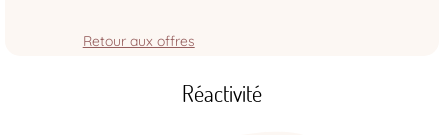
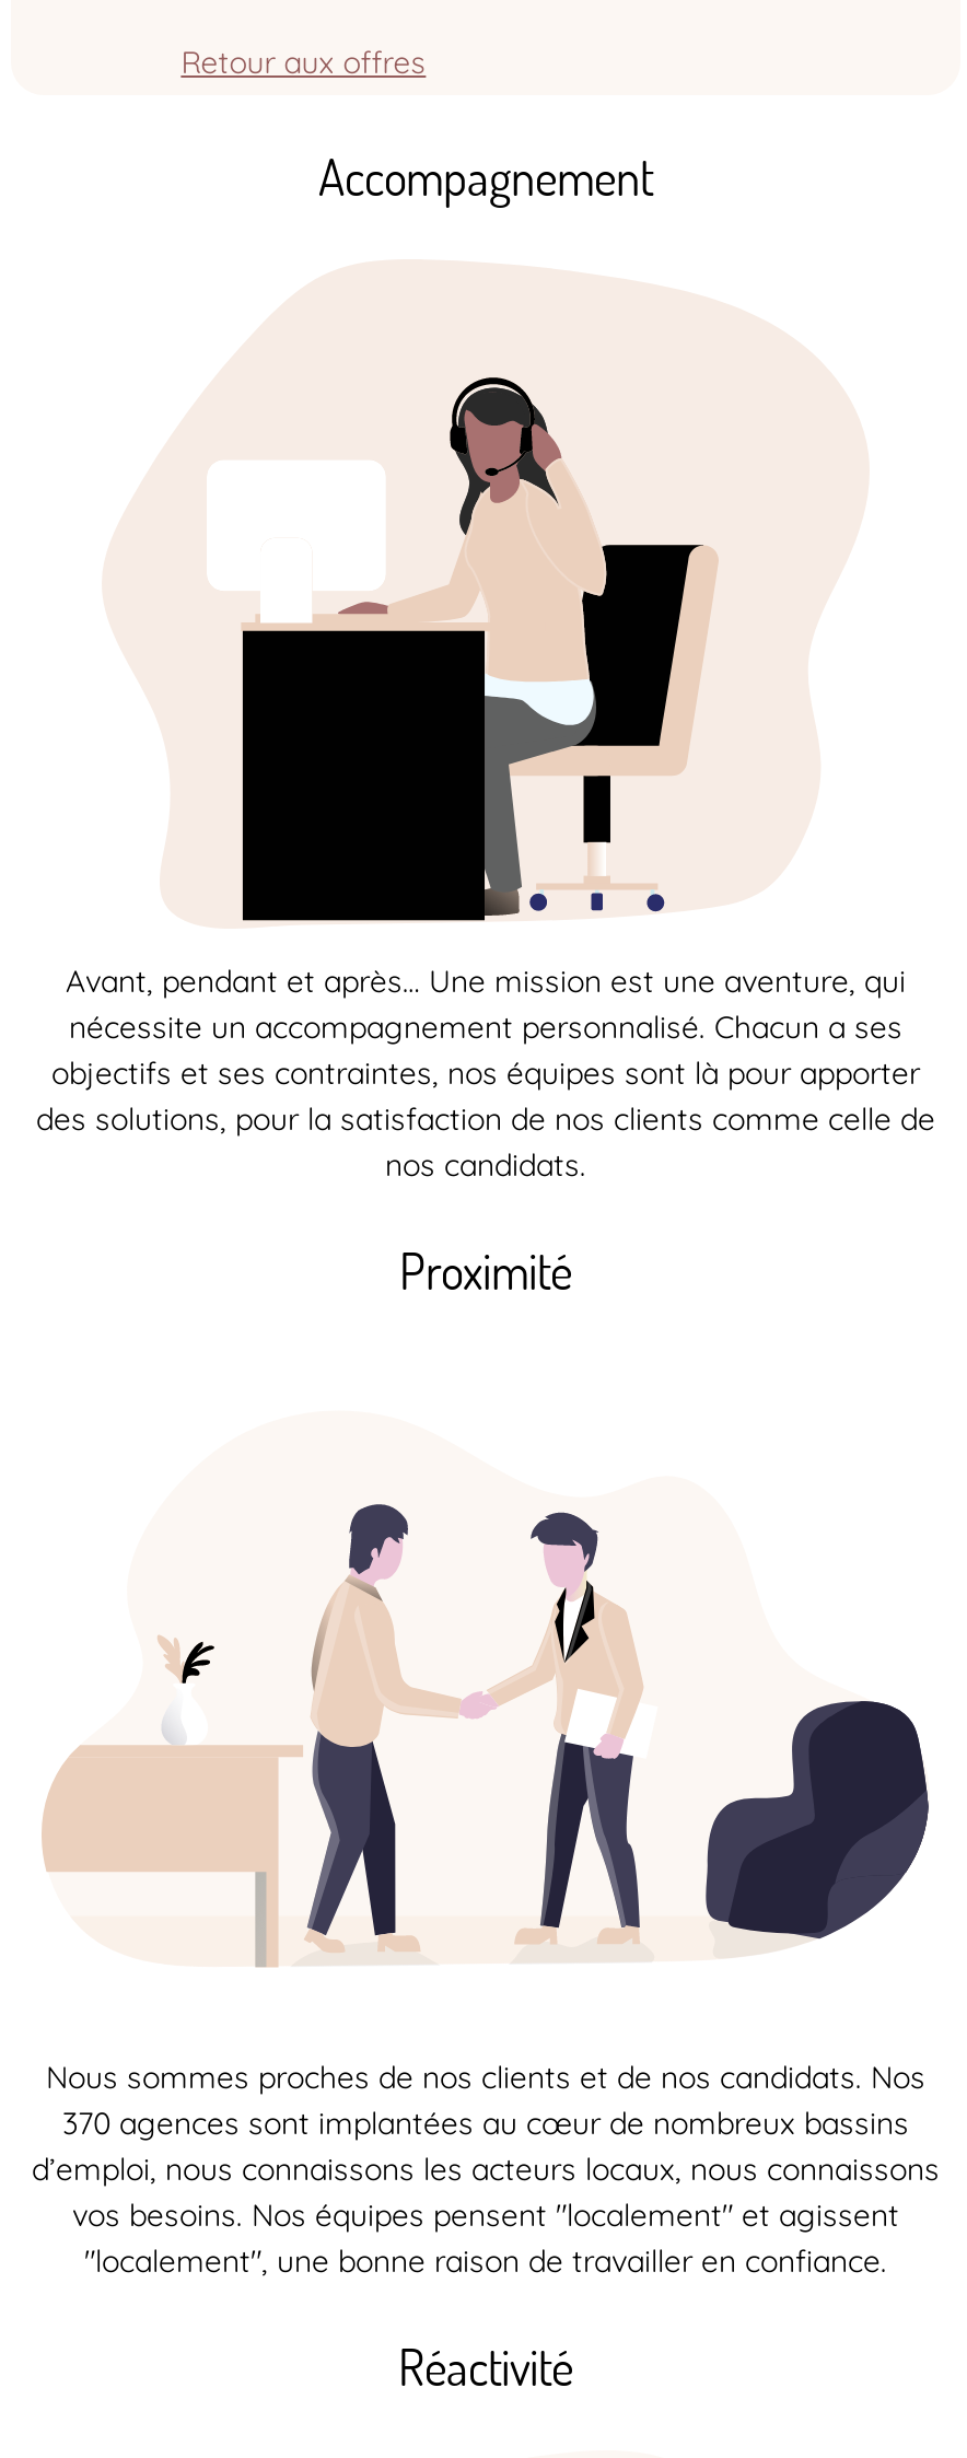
+ Nous sommes proches de nos clients et de nos candidats. Nos
+ 370 agences sont implantées au cœur de nombreux bassins
+ d’emploi, nous connaissons les acteurs locaux, nous connaissons
+ vos besoins. Nos équipes pensent "localement" et agissent
+ "localement", une bonne raison de travailler en confiance.

+ [image]
+ Avant, pendant et après… Une mission est une aventure, qui
+ nécessite un accompagnement personnalisé. Chacun a ses
+ objectifs et ses contraintes, nos équipes sont là pour apporter
+ des solutions, pour la satisfaction de nos clients comme celle de
+ nos candidats.
+ Proximité

+ [image]

+ Accompagnement

+ [image]
